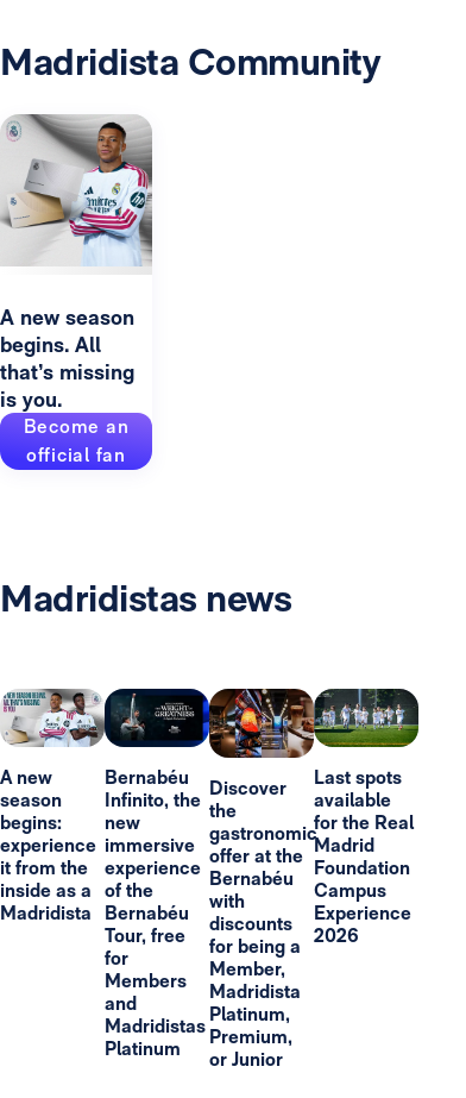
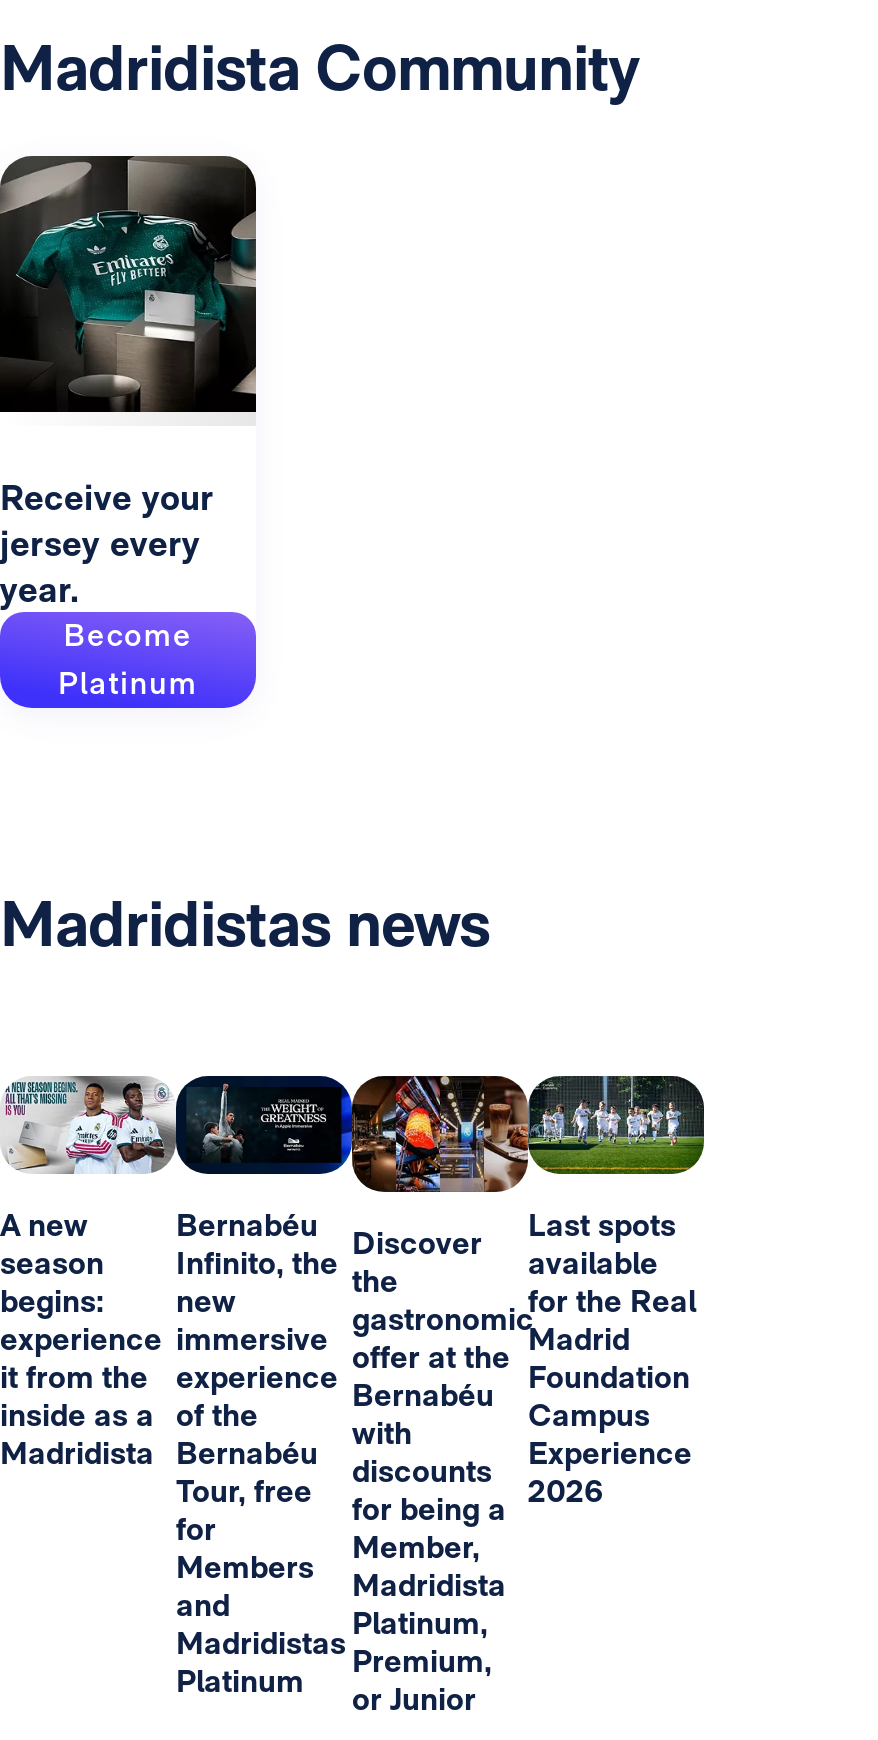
- [image]
- A new season
- begins. All
- that’s missing
- is you.
- Become an
- official fan
+ [image]
+ Receive your
+ jersey every
+ year.
+ Become
+ Platinum
